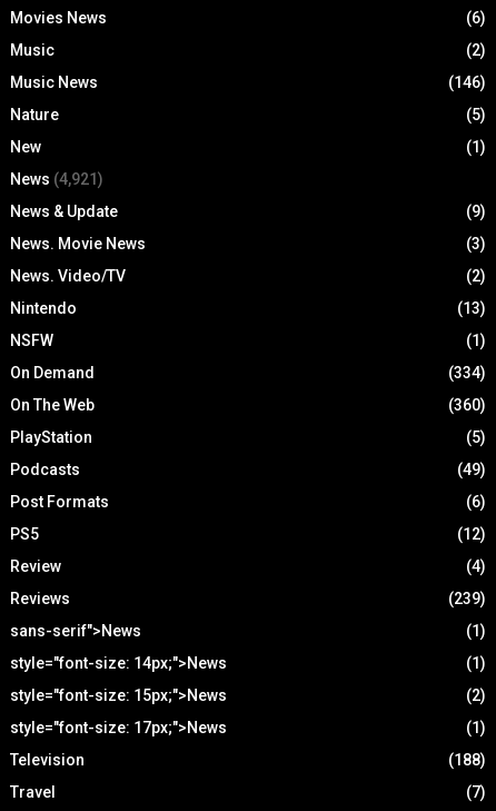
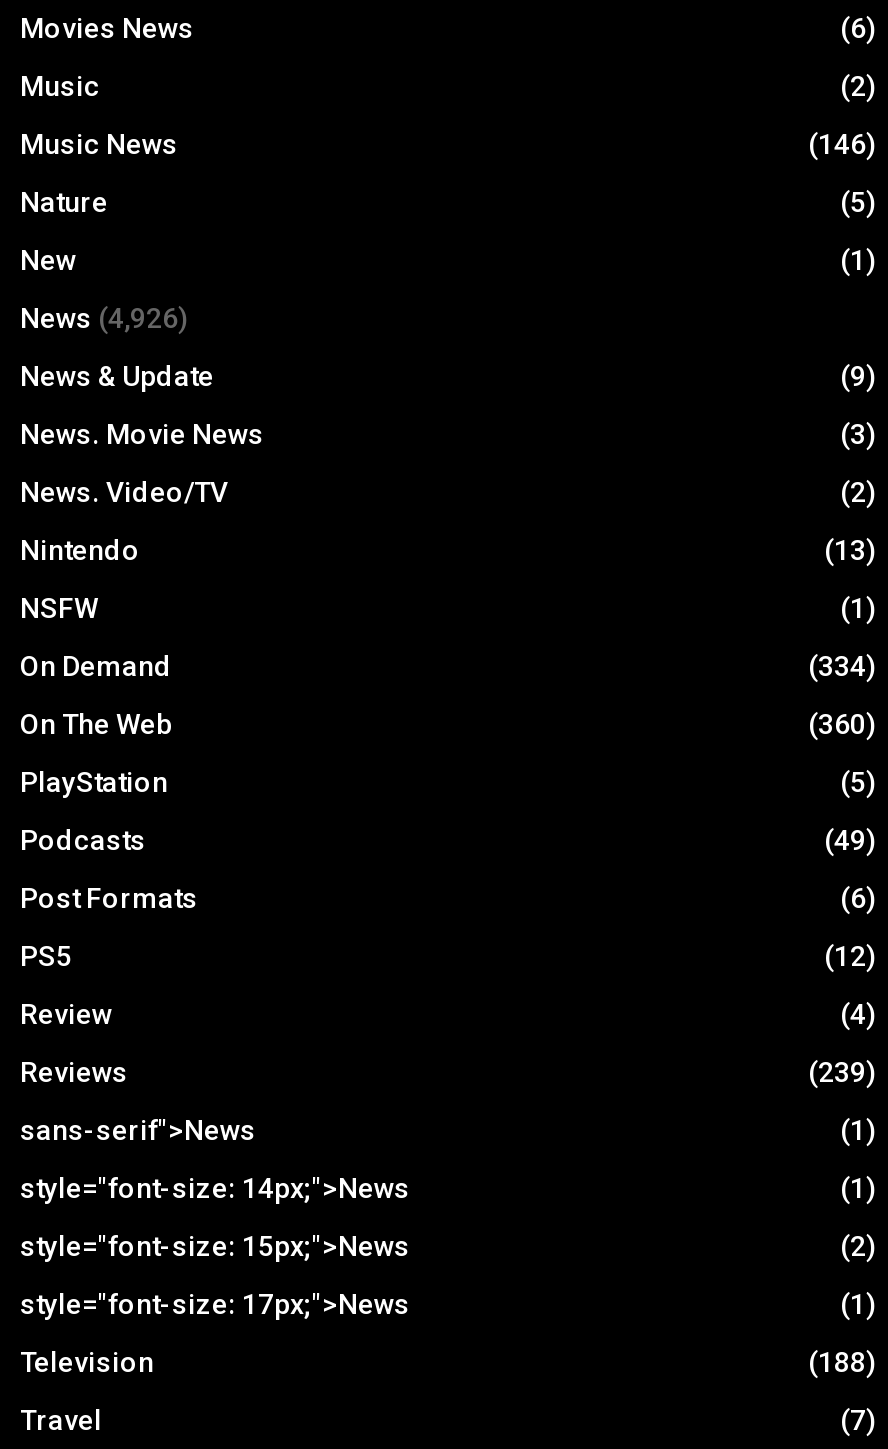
- News (4,921)
+ News (4,926)
